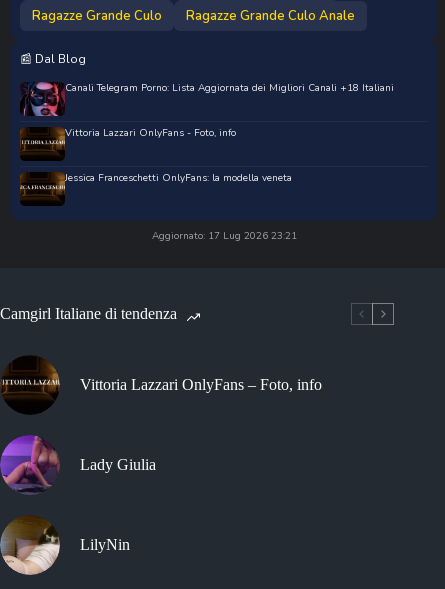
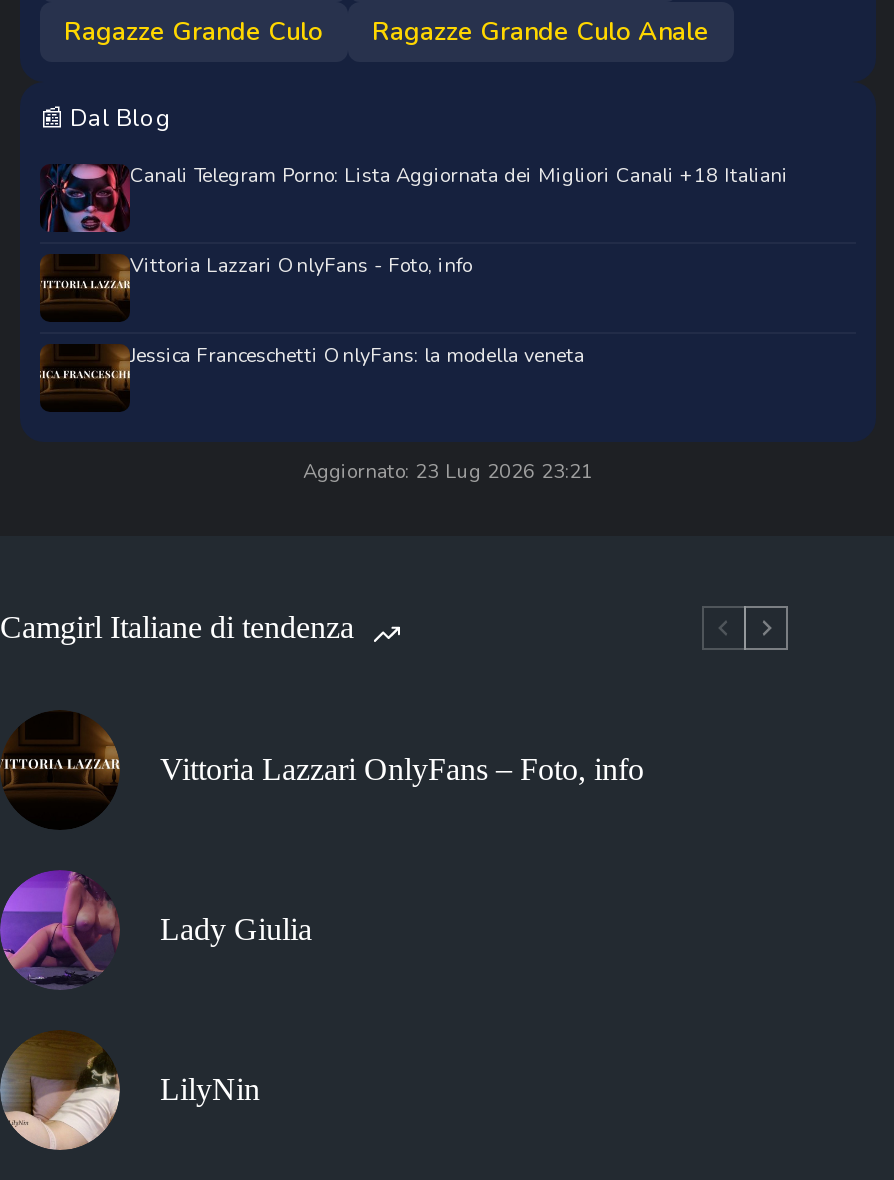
- Aggiornato: 17 Lug 2026 23:21
+ Aggiornato: 23 Lug 2026 23:21
